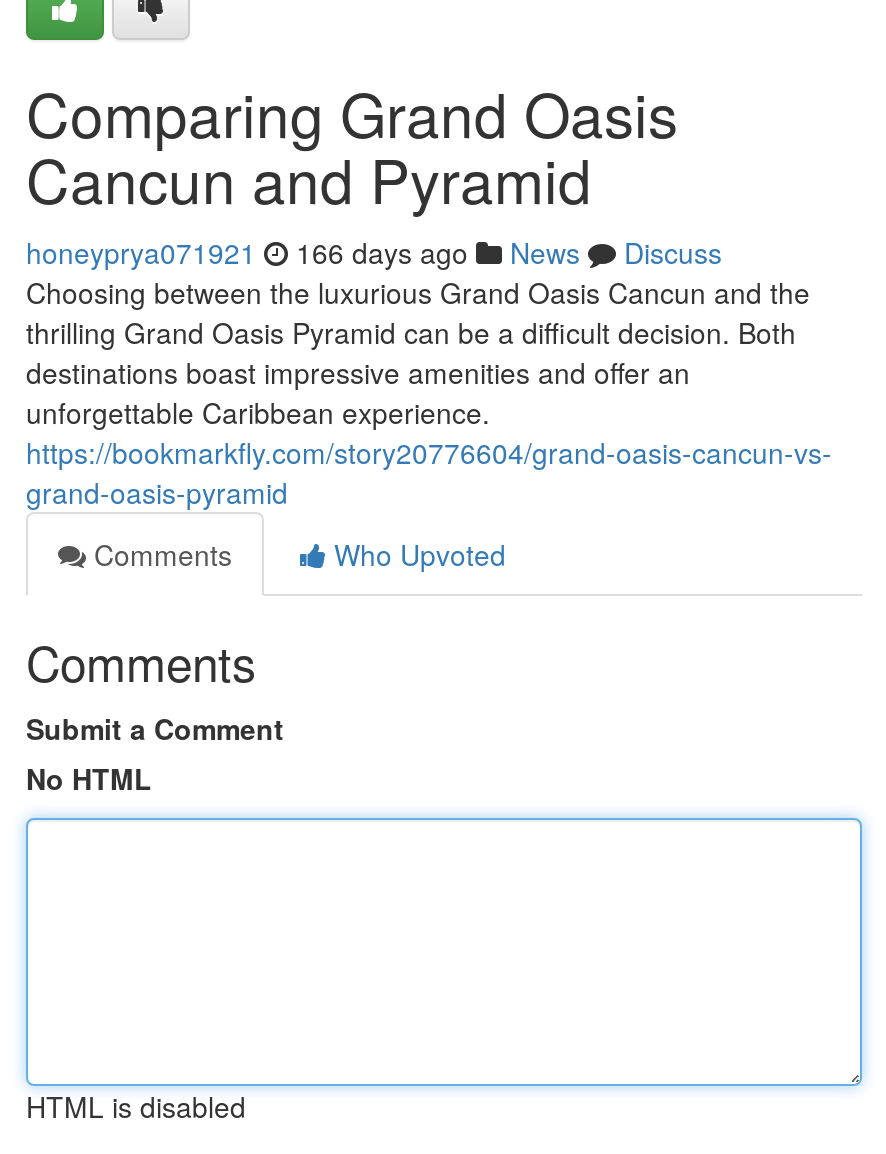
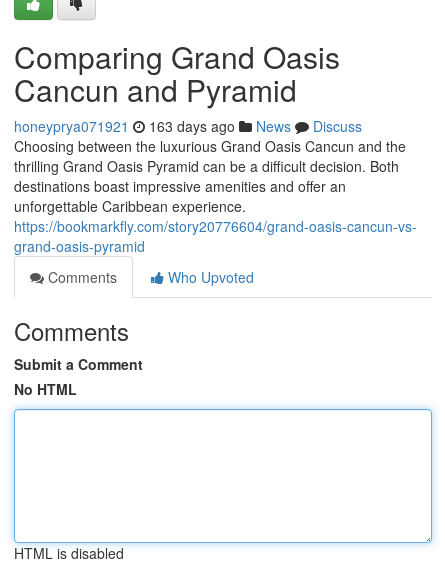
- honeyprya071921 166 days ago News Discuss
+ honeyprya071921 163 days ago News Discuss
